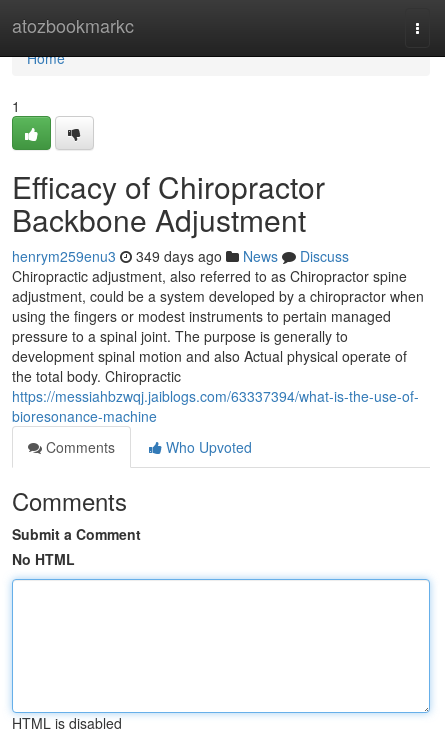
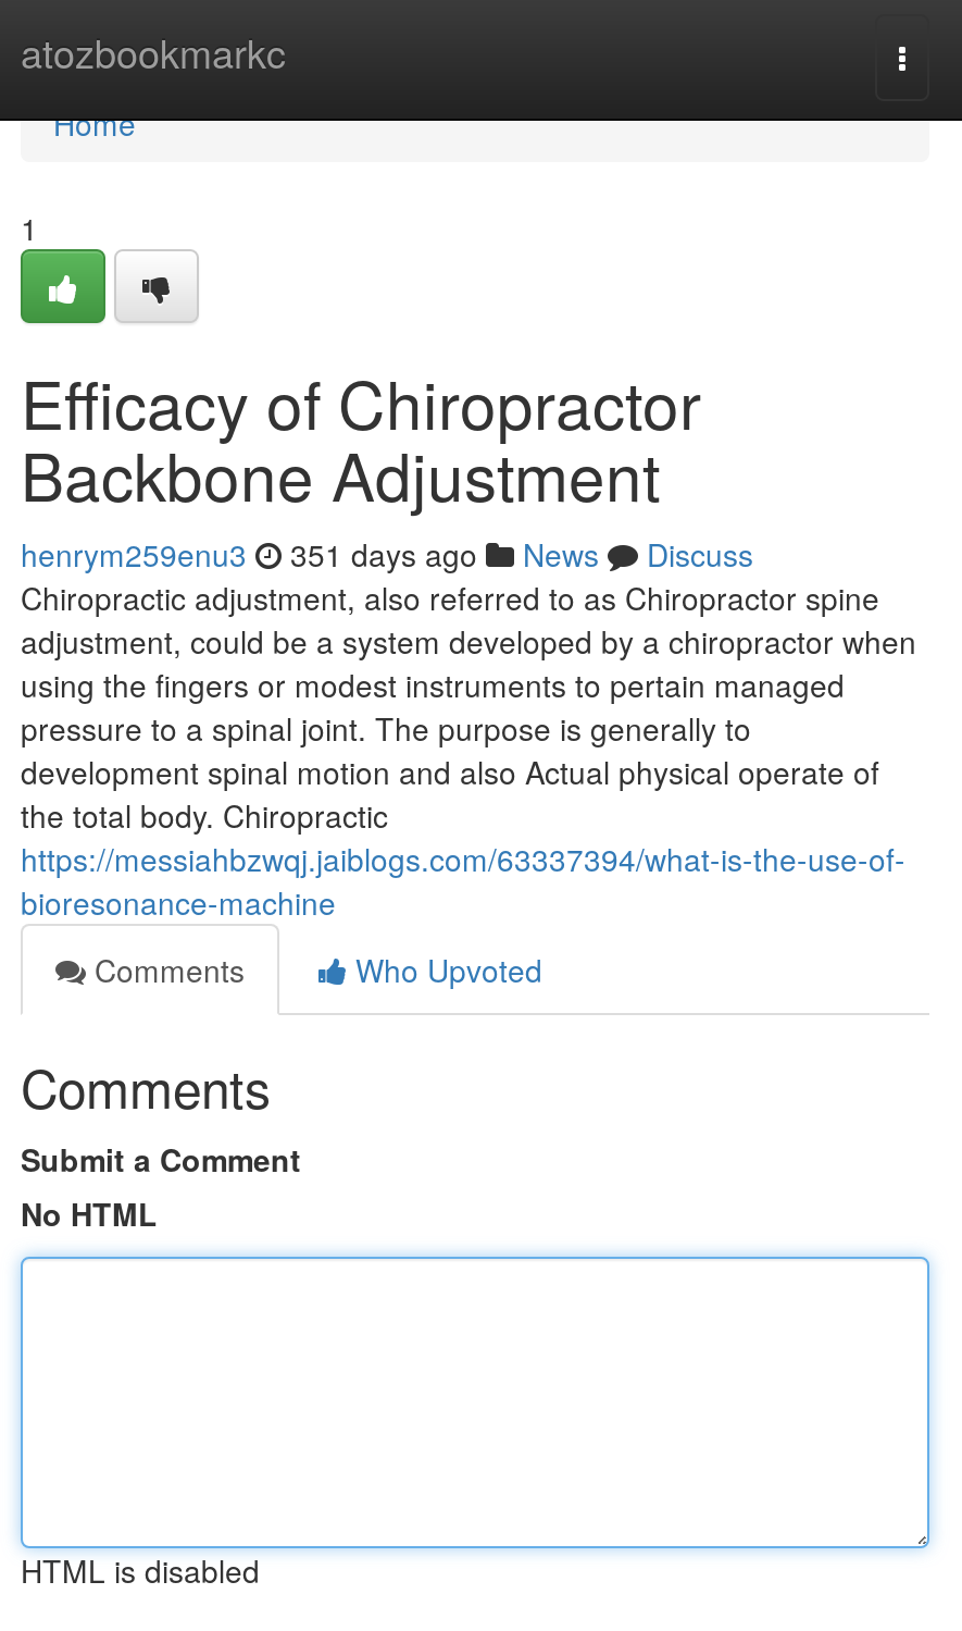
- henrym259enu3 349 days ago News Discuss
+ henrym259enu3 351 days ago News Discuss
